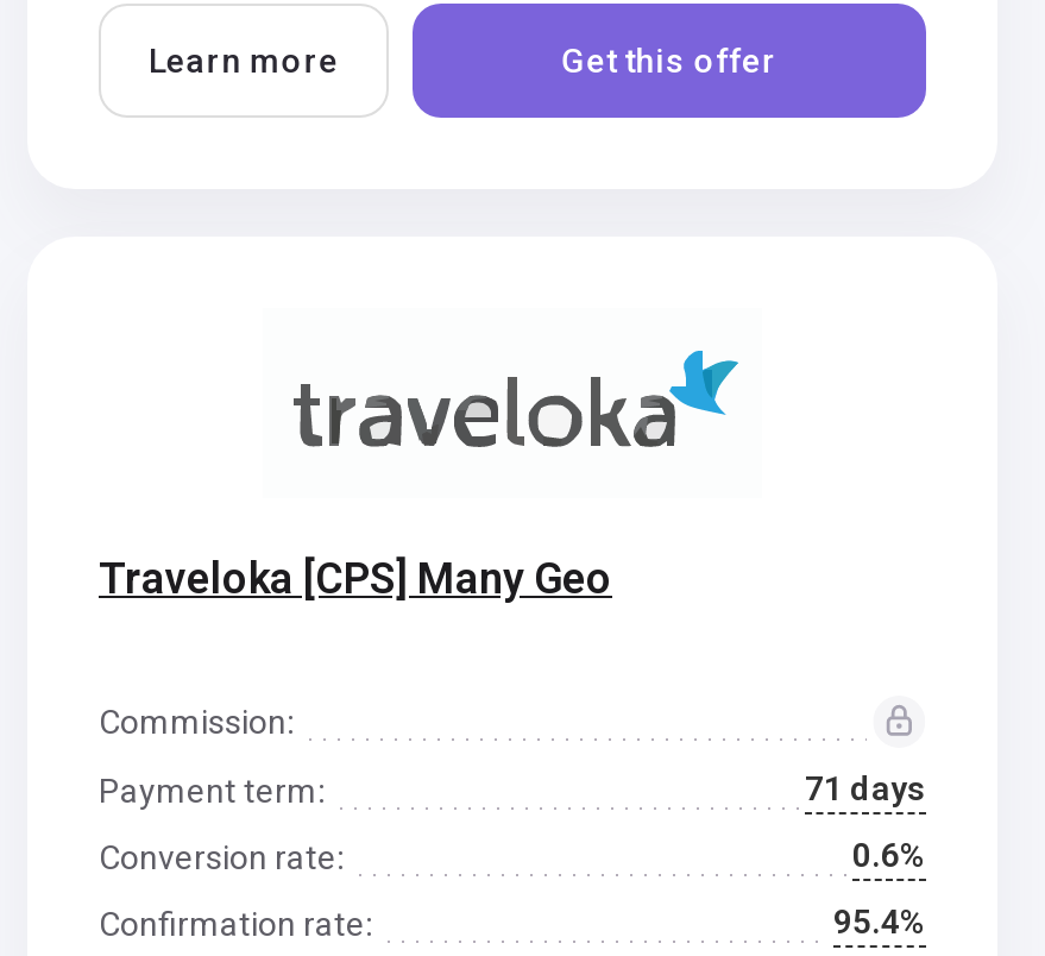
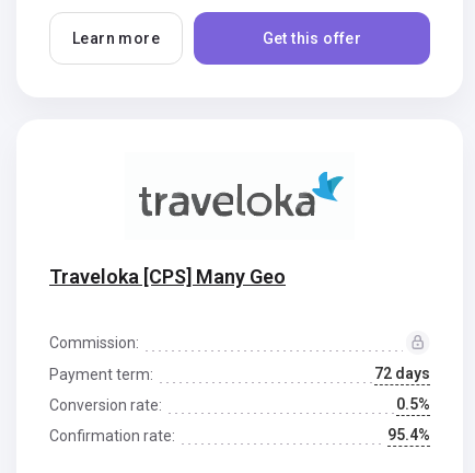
- 71 days
+ 72 days

- 0.6%
+ 0.5%
